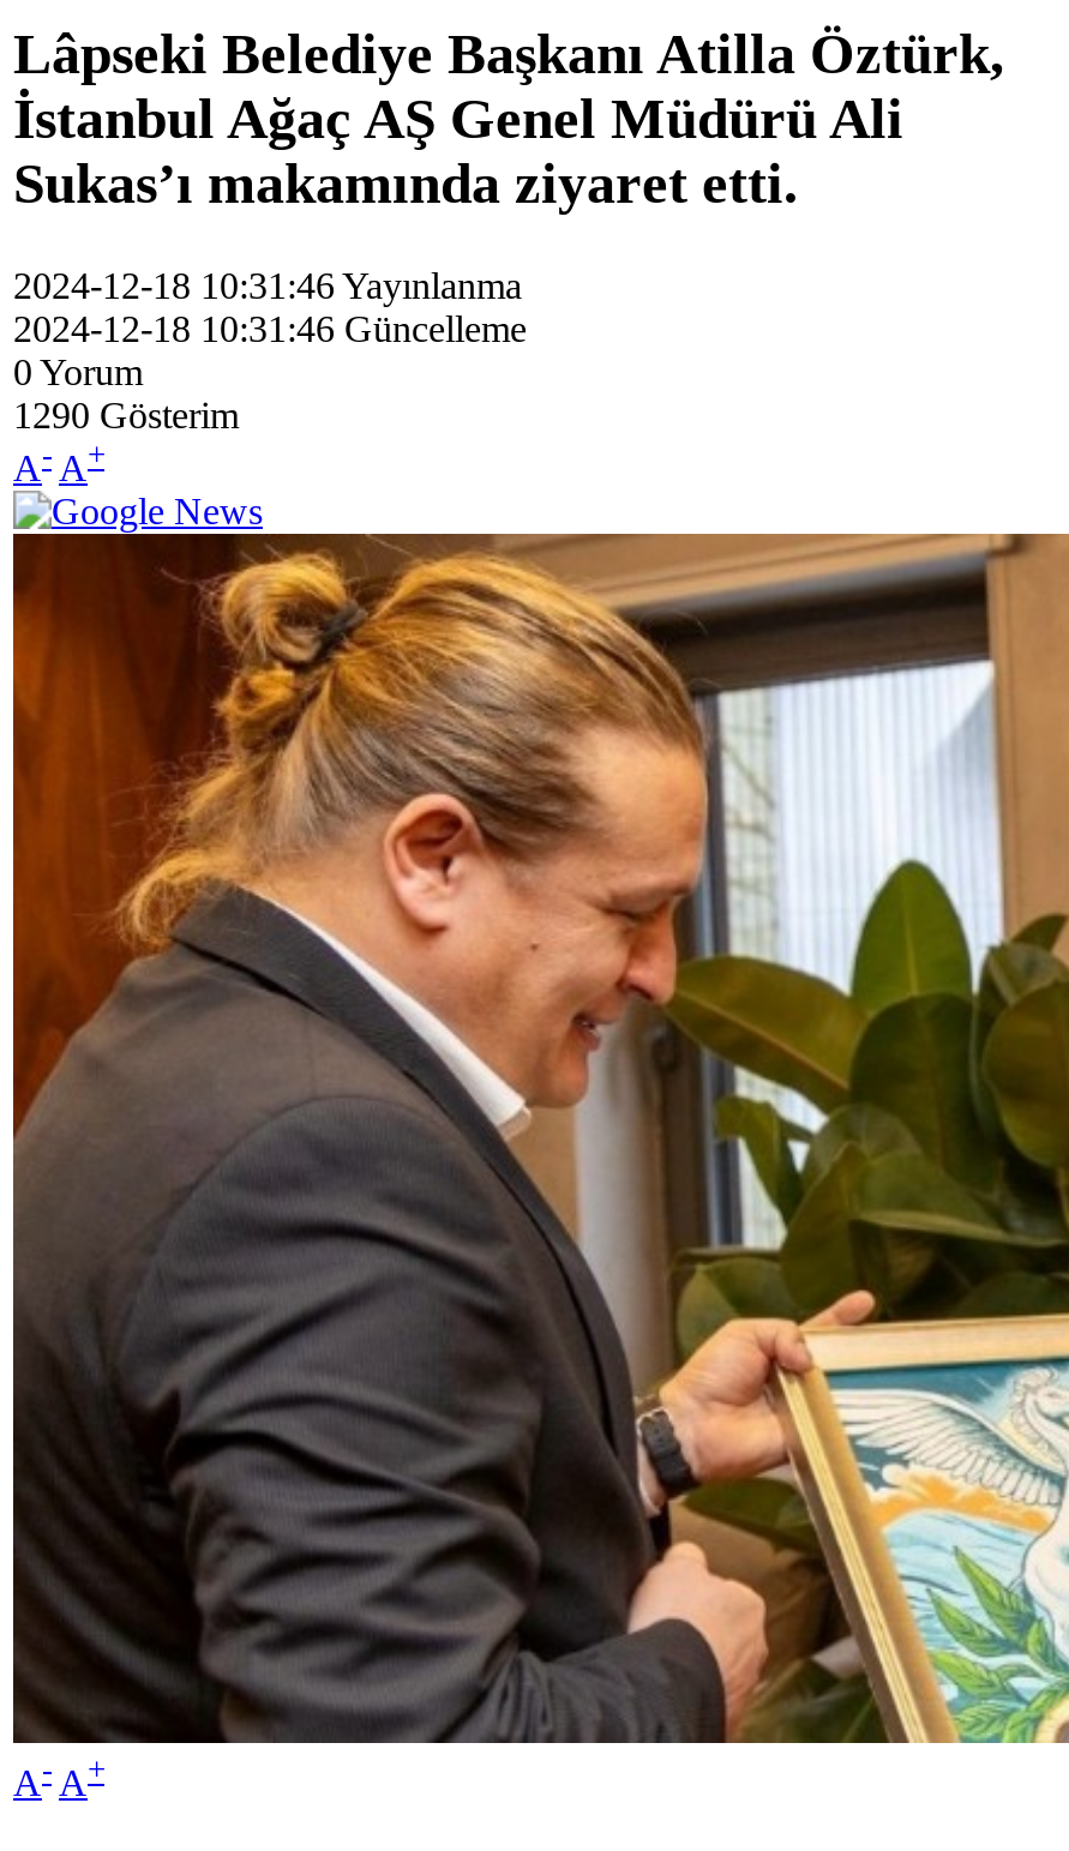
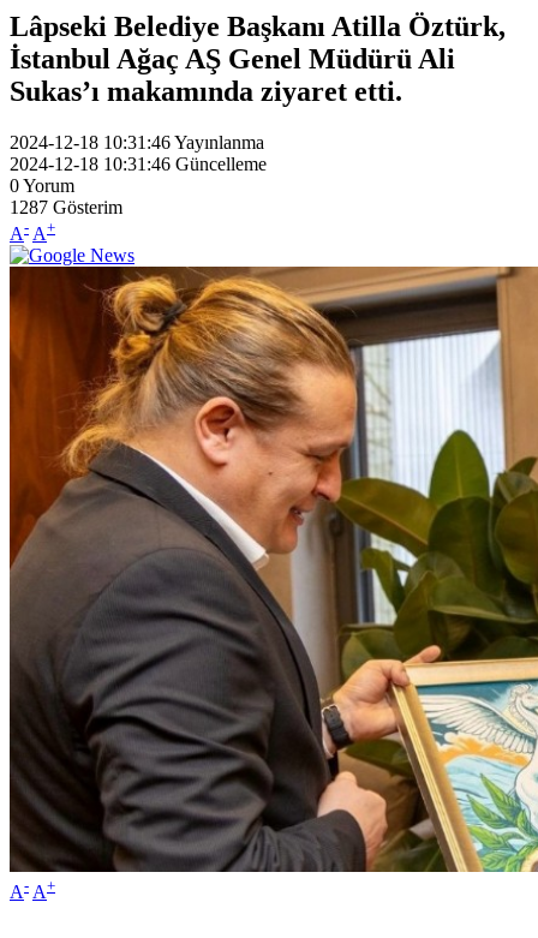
- 1290 Gösterim
+ 1287 Gösterim
